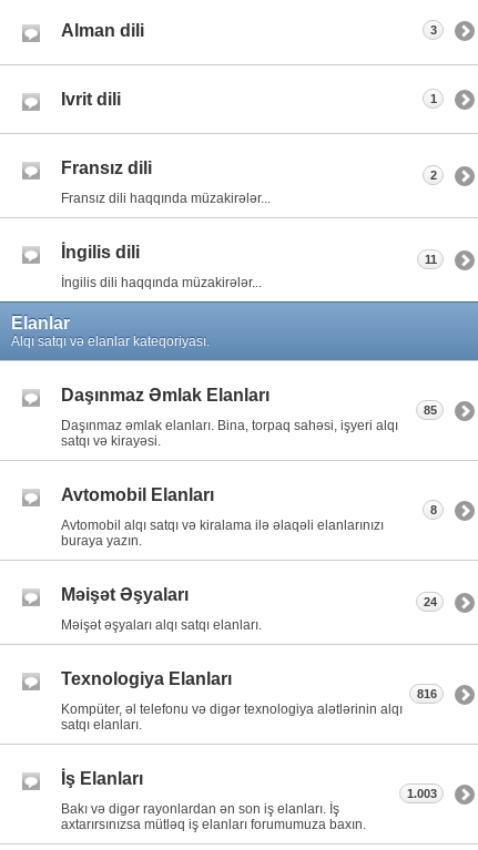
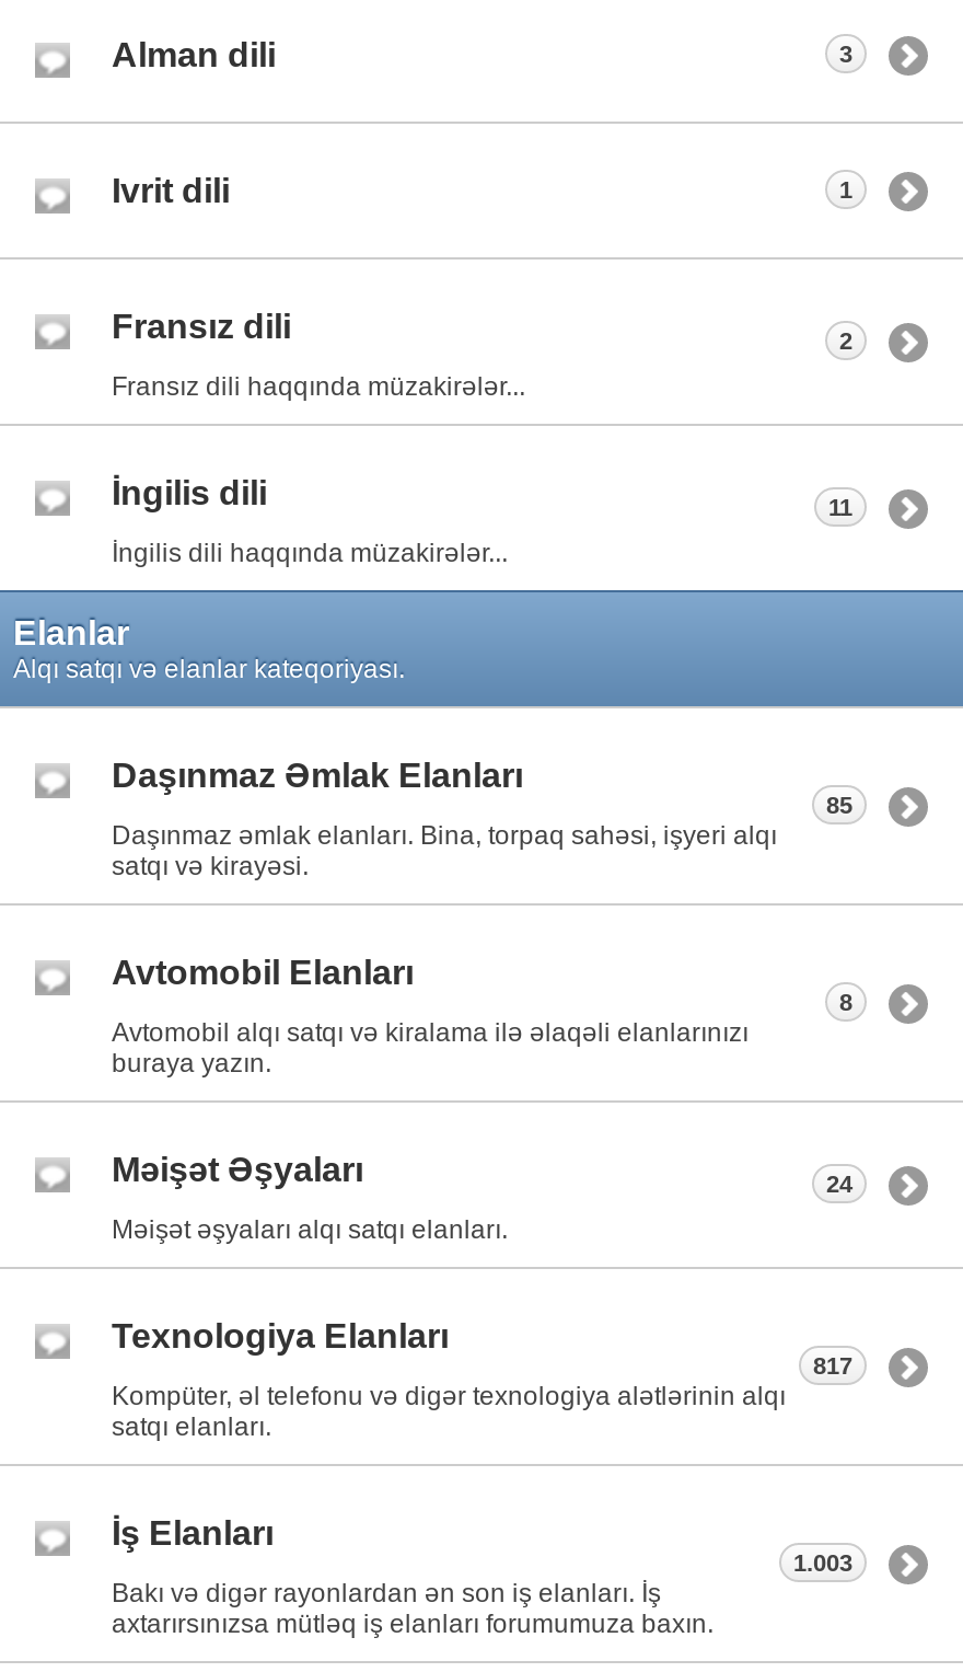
- 816
+ 817
